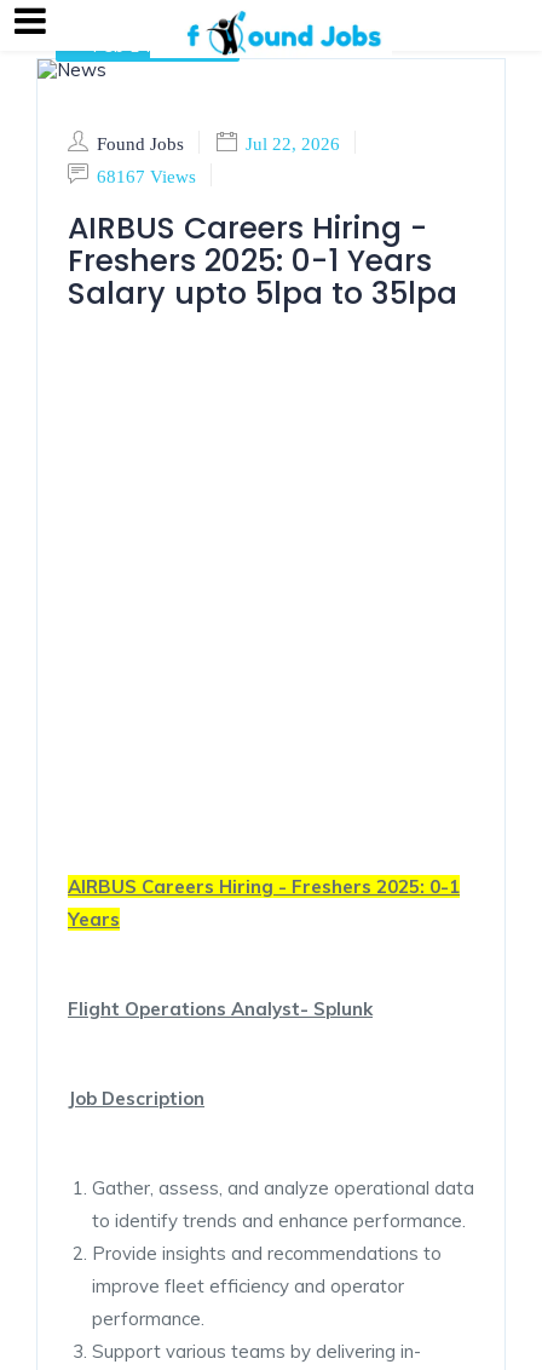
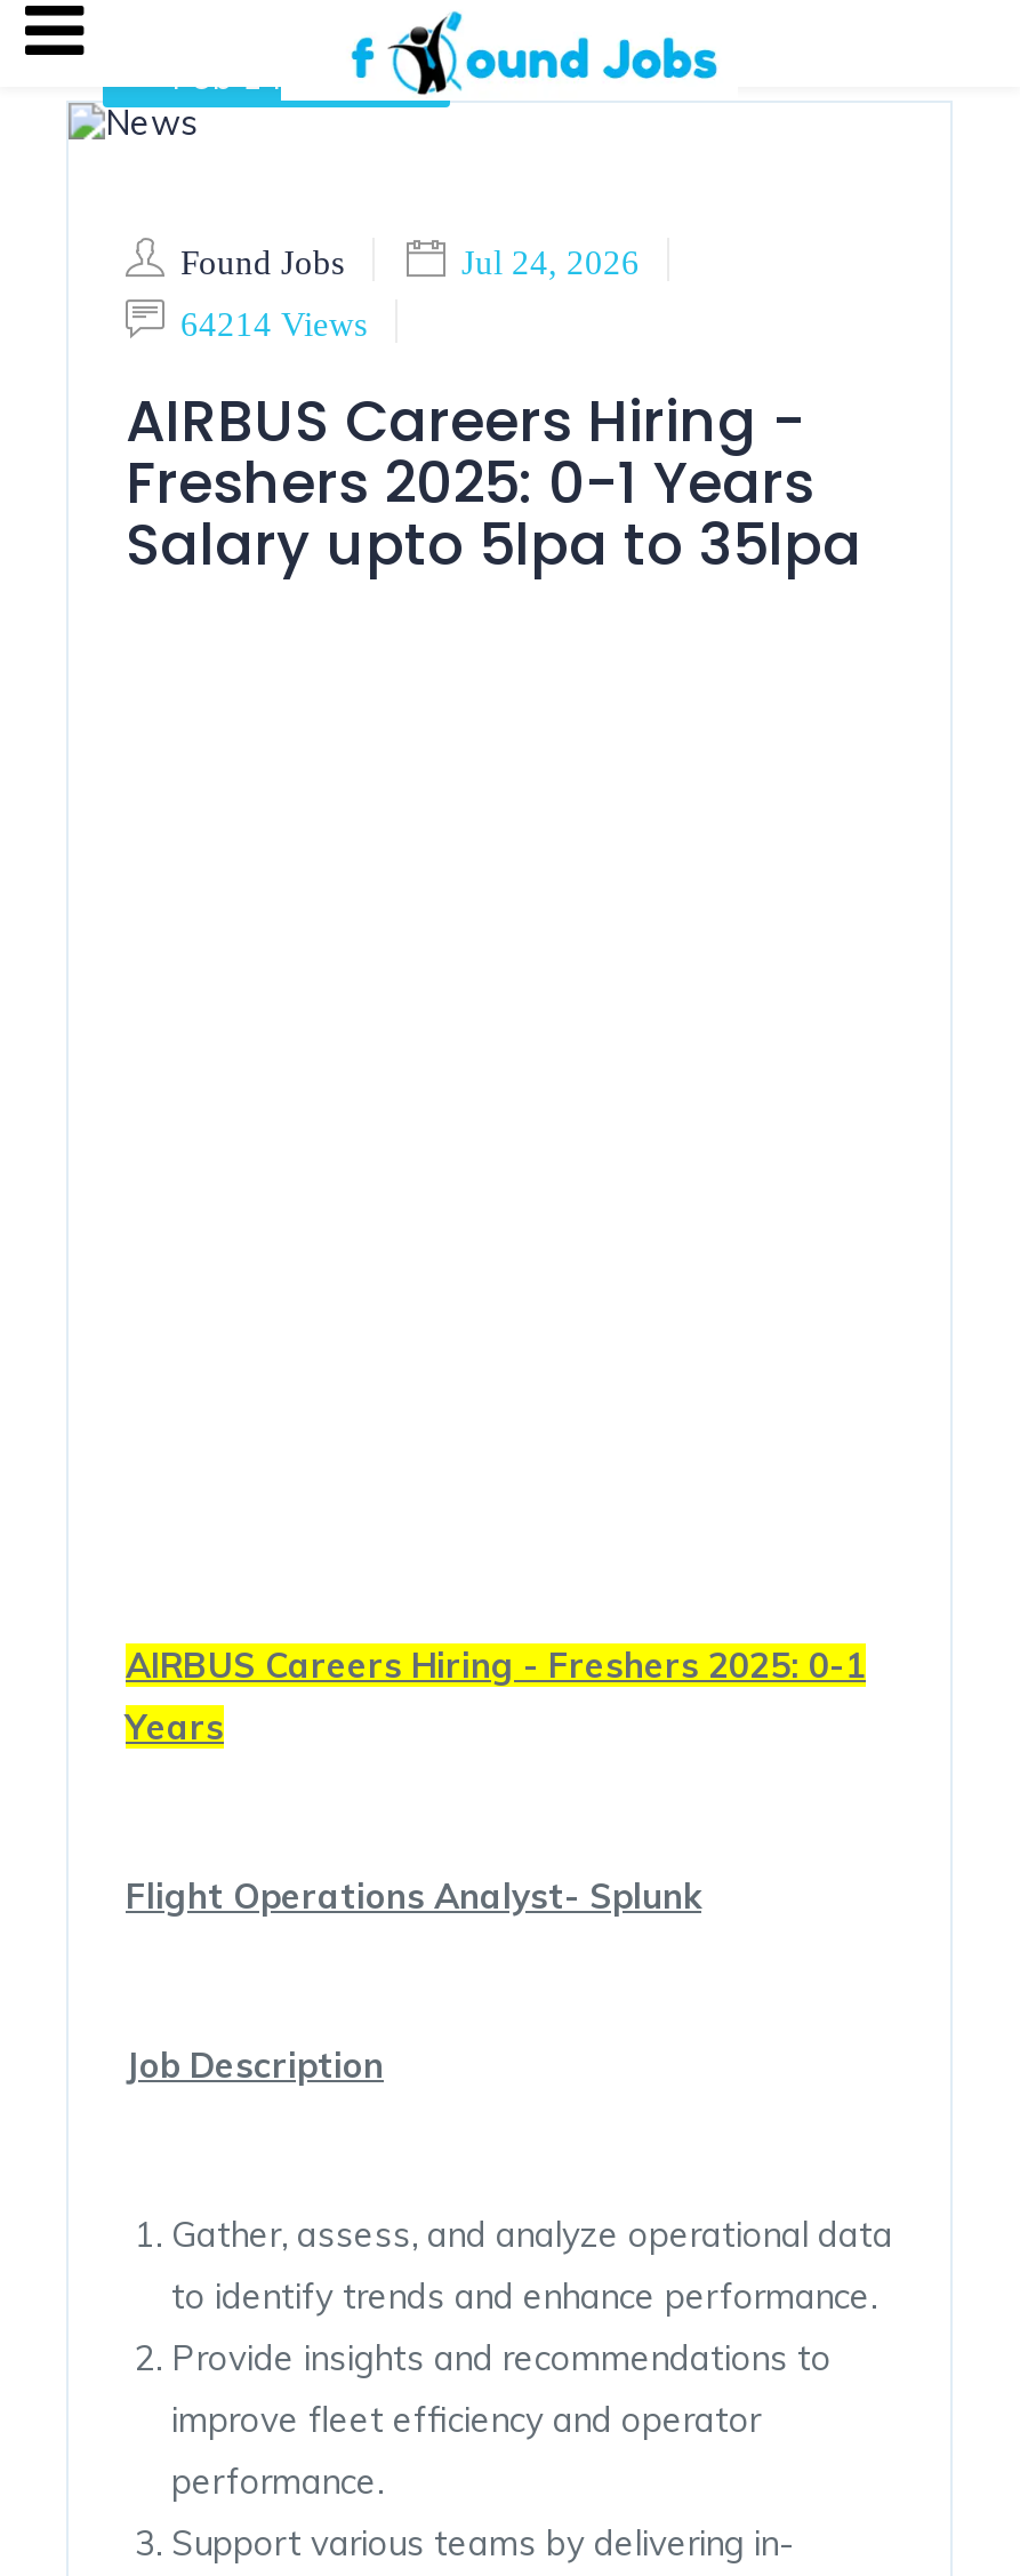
- Jul 22, 2026
+ Jul 24, 2026

- 68167 Views
+ 64214 Views
